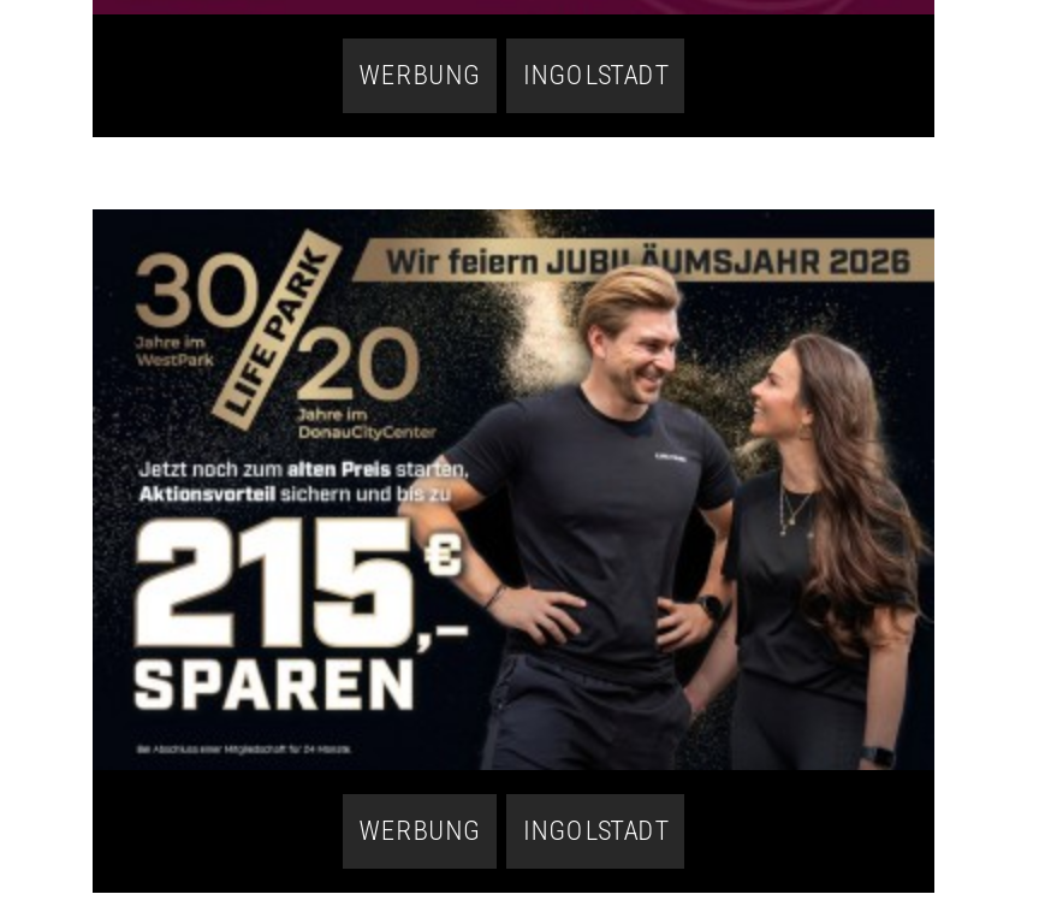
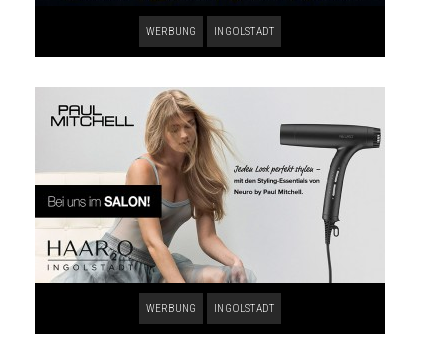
- [image]
+ [image]
